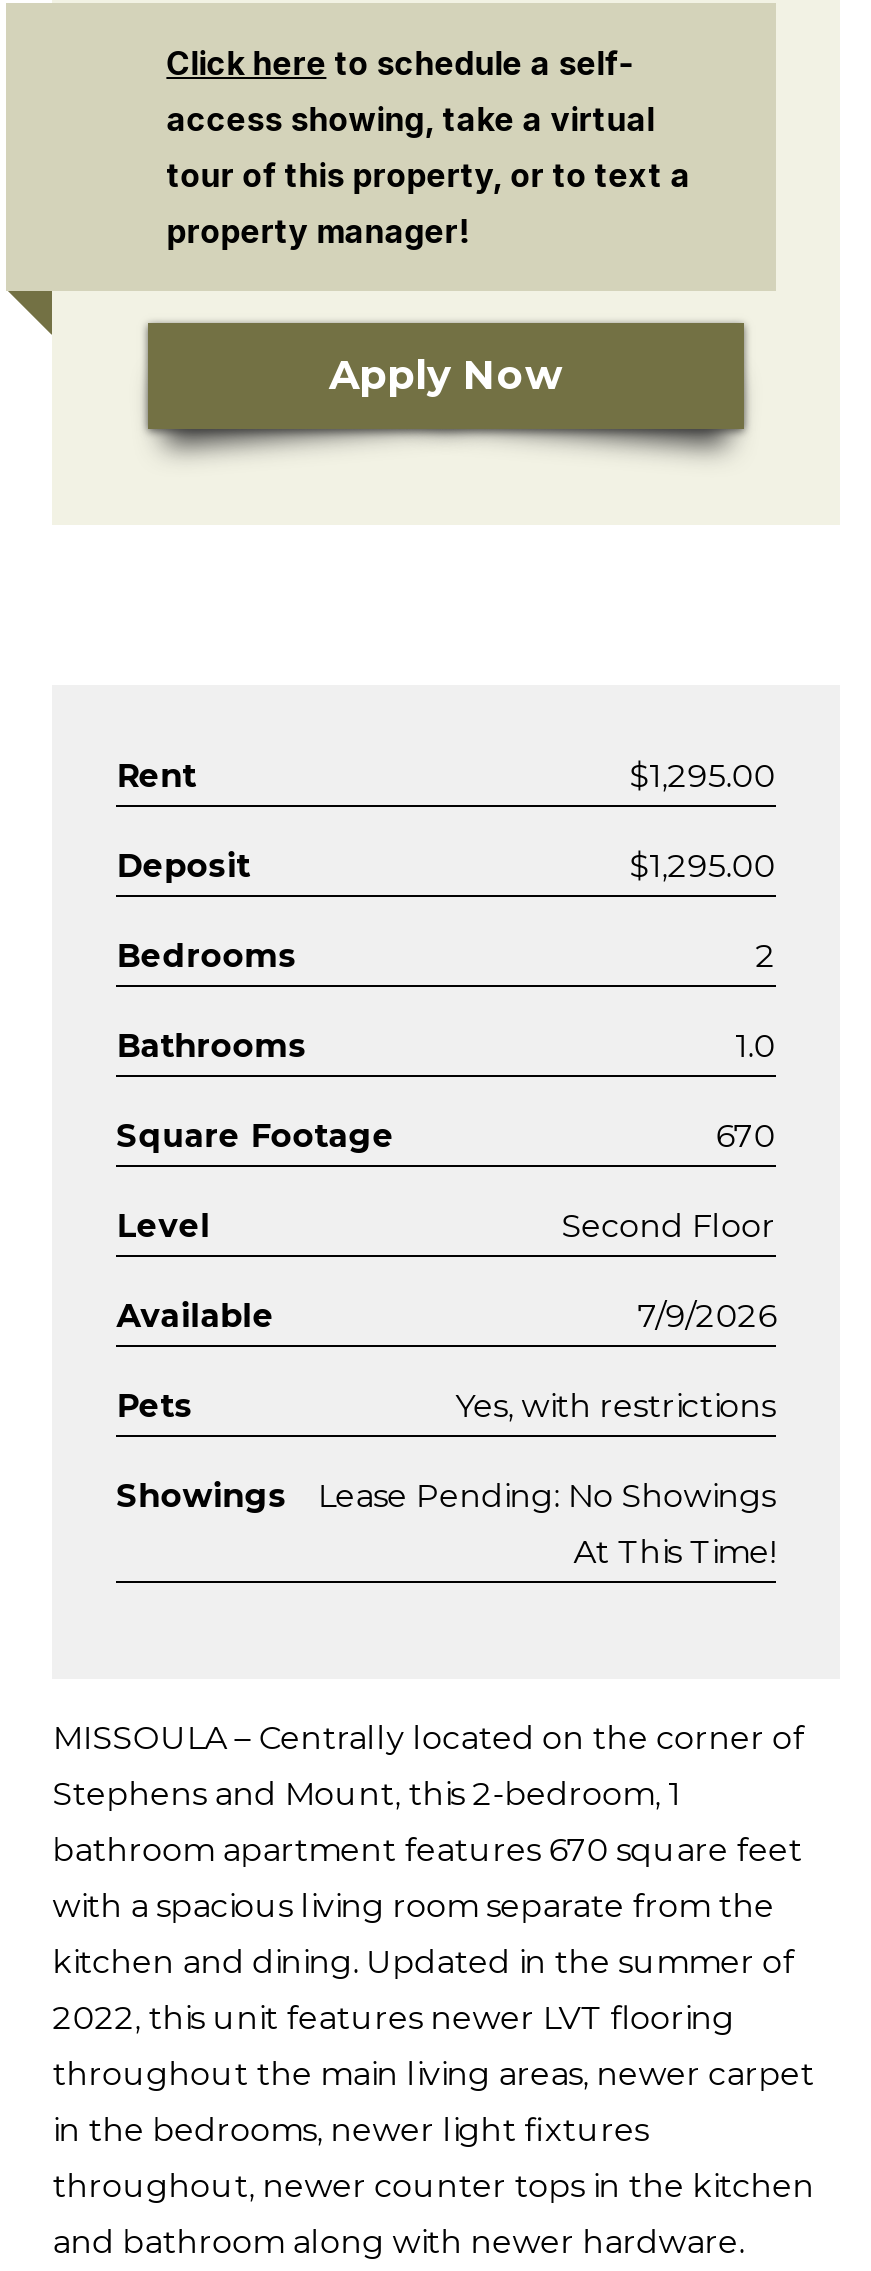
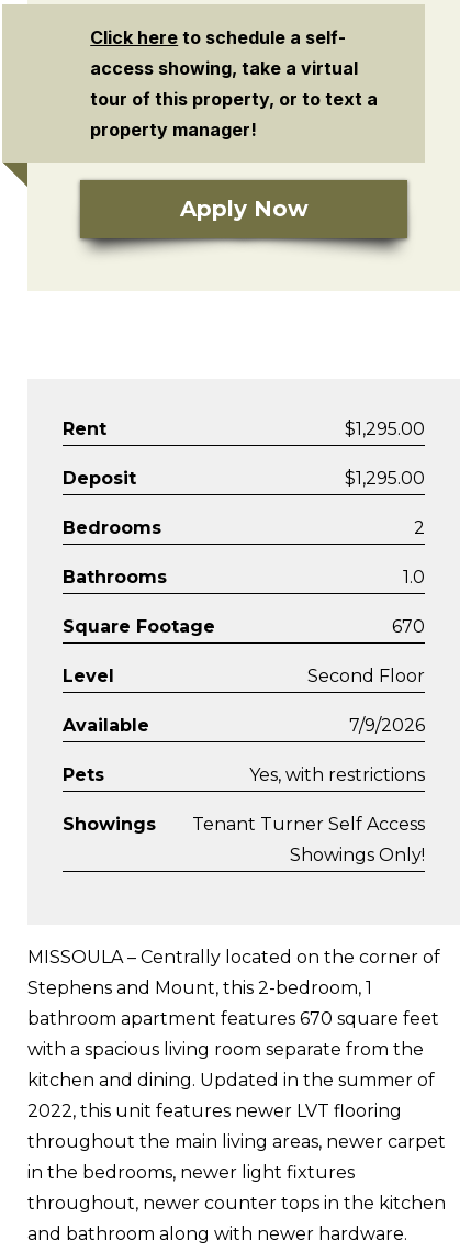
- Lease Pending: No Showings
+ Tenant Turner Self Access

- At This Time!
+ Showings Only!
